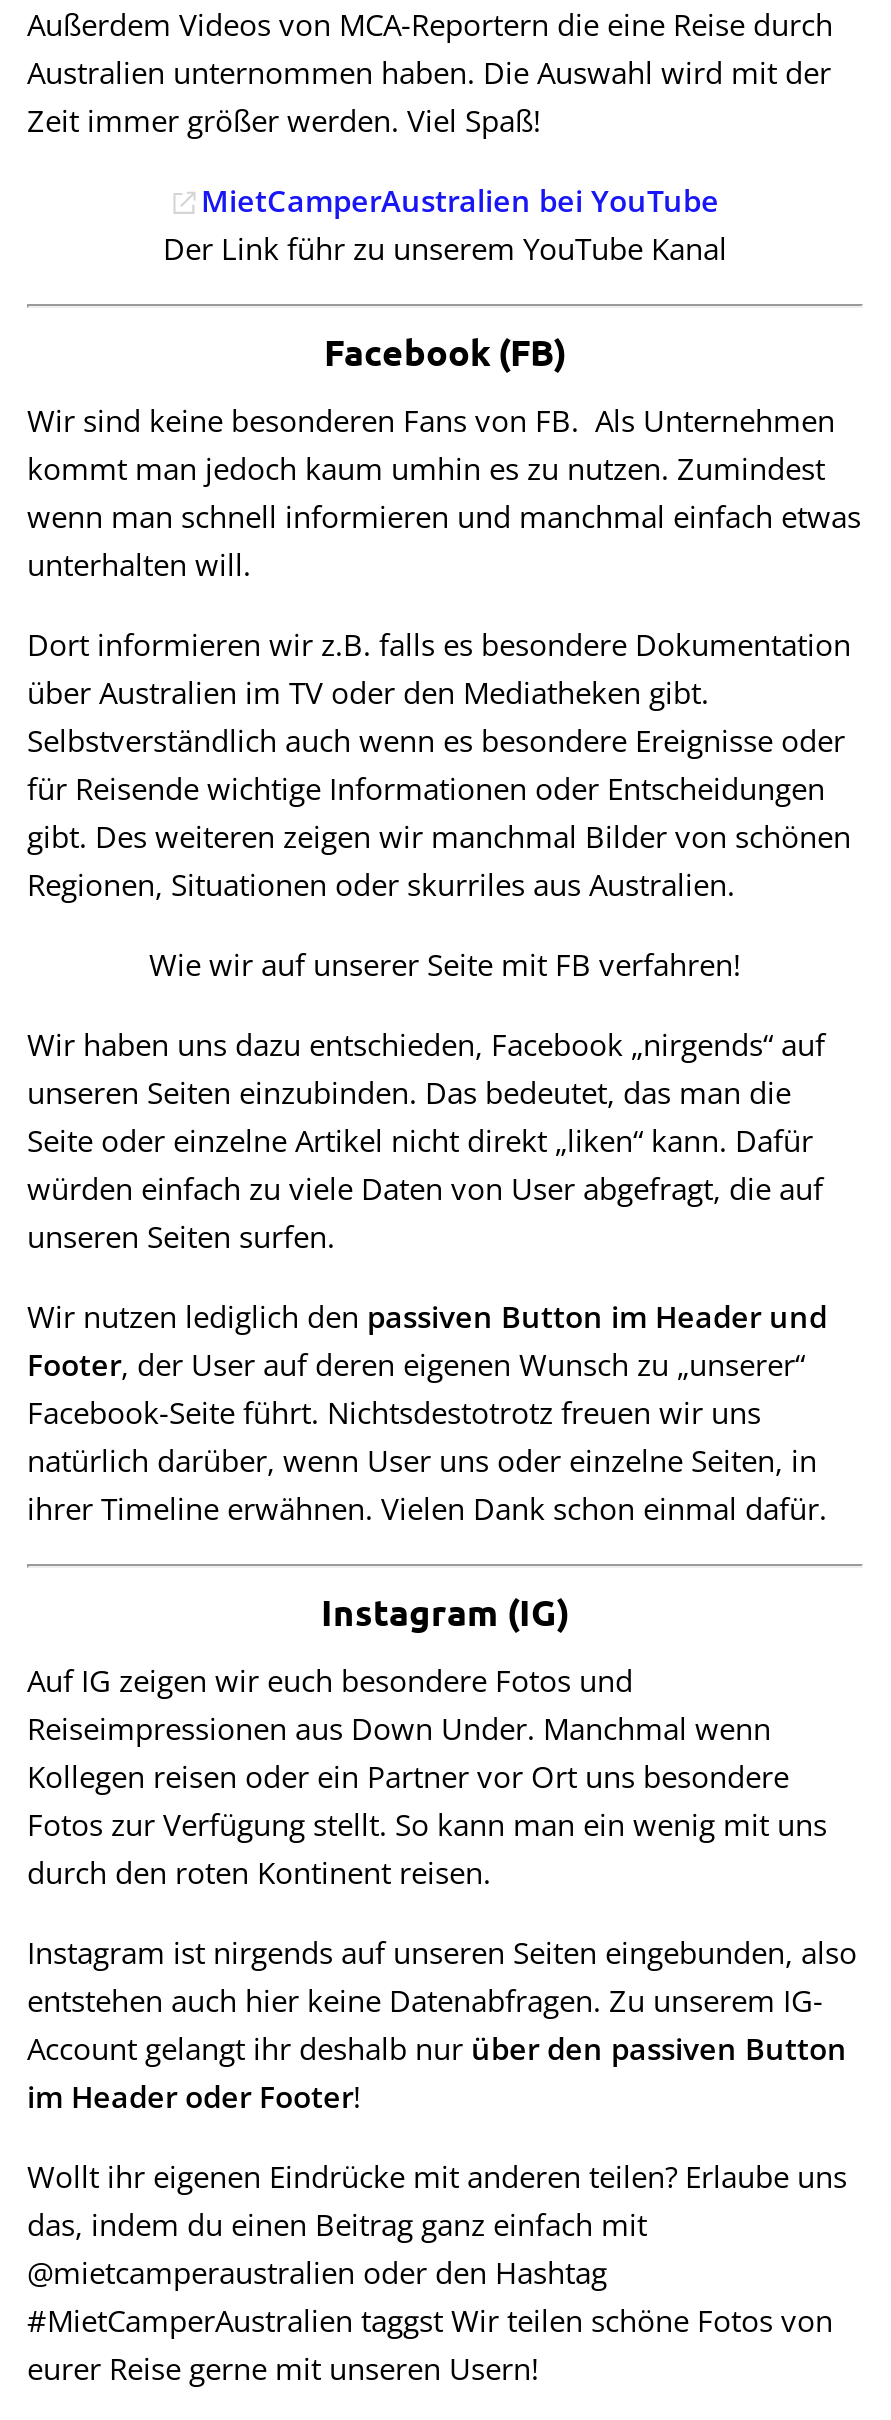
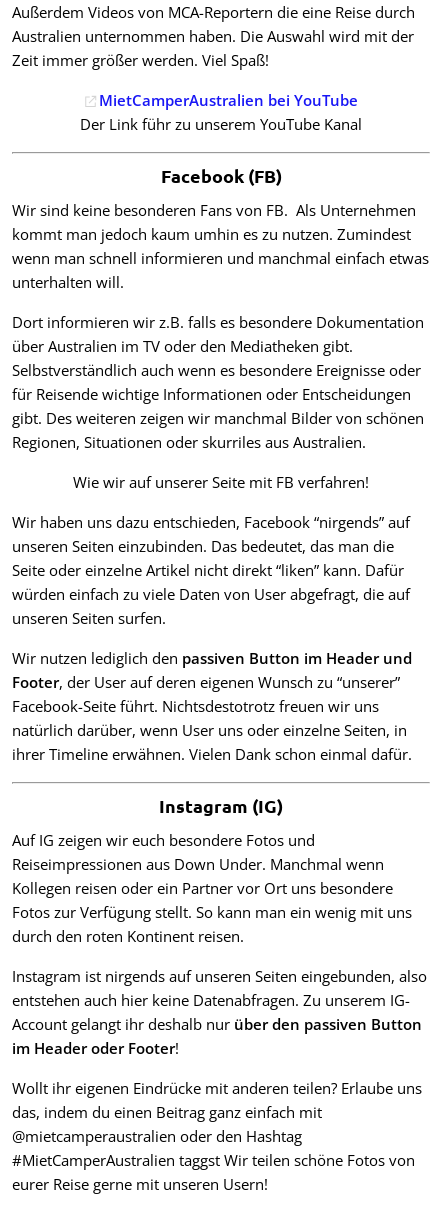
- Wir haben uns dazu entschieden, Facebook „nirgends“ auf
+ Wir haben uns dazu entschieden, Facebook “nirgends” auf

- Seite oder einzelne Artikel nicht direkt „liken“ kann. Dafür
+ Seite oder einzelne Artikel nicht direkt “liken” kann. Dafür

- Footer, der User auf deren eigenen Wunsch zu „unserer“
+ Footer, der User auf deren eigenen Wunsch zu “unserer”
